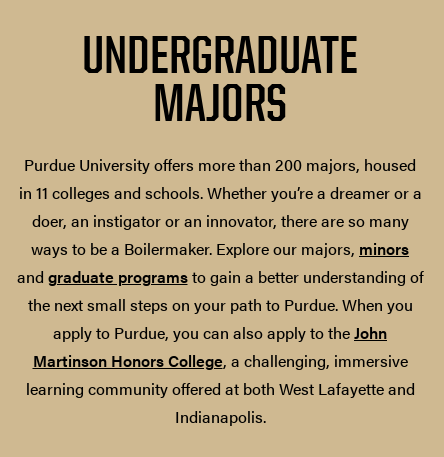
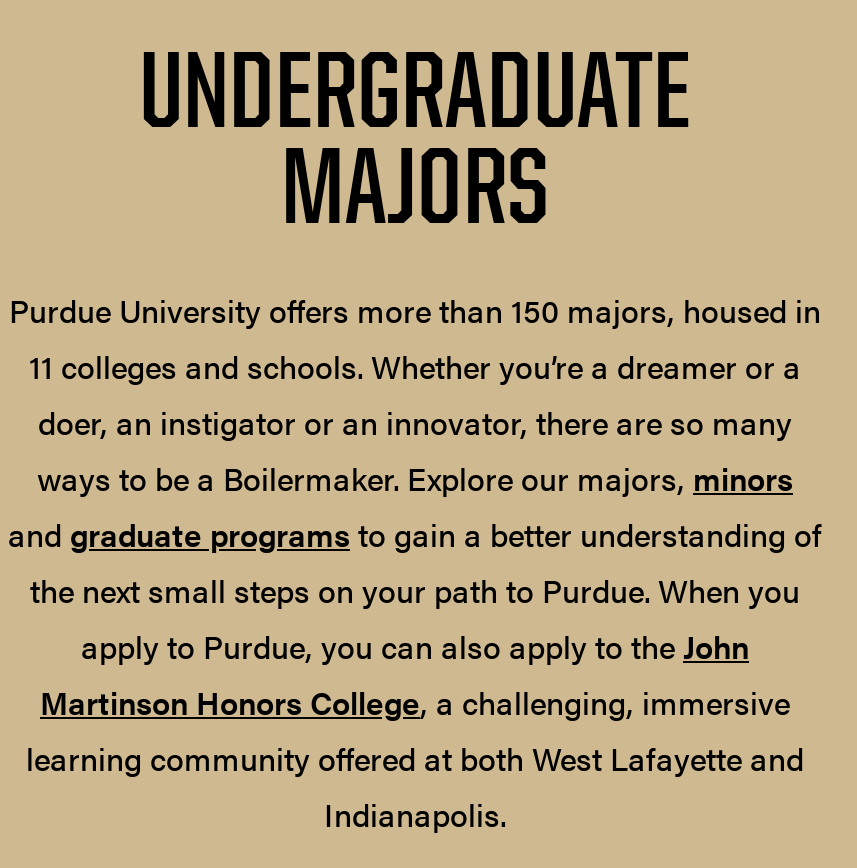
- Purdue University offers more than 200 majors, housed
- in 11 colleges and schools. Whether you’re a dreamer or a
+ Purdue University offers more than 150 majors, housed in
+ 11 colleges and schools. Whether you’re a dreamer or a
